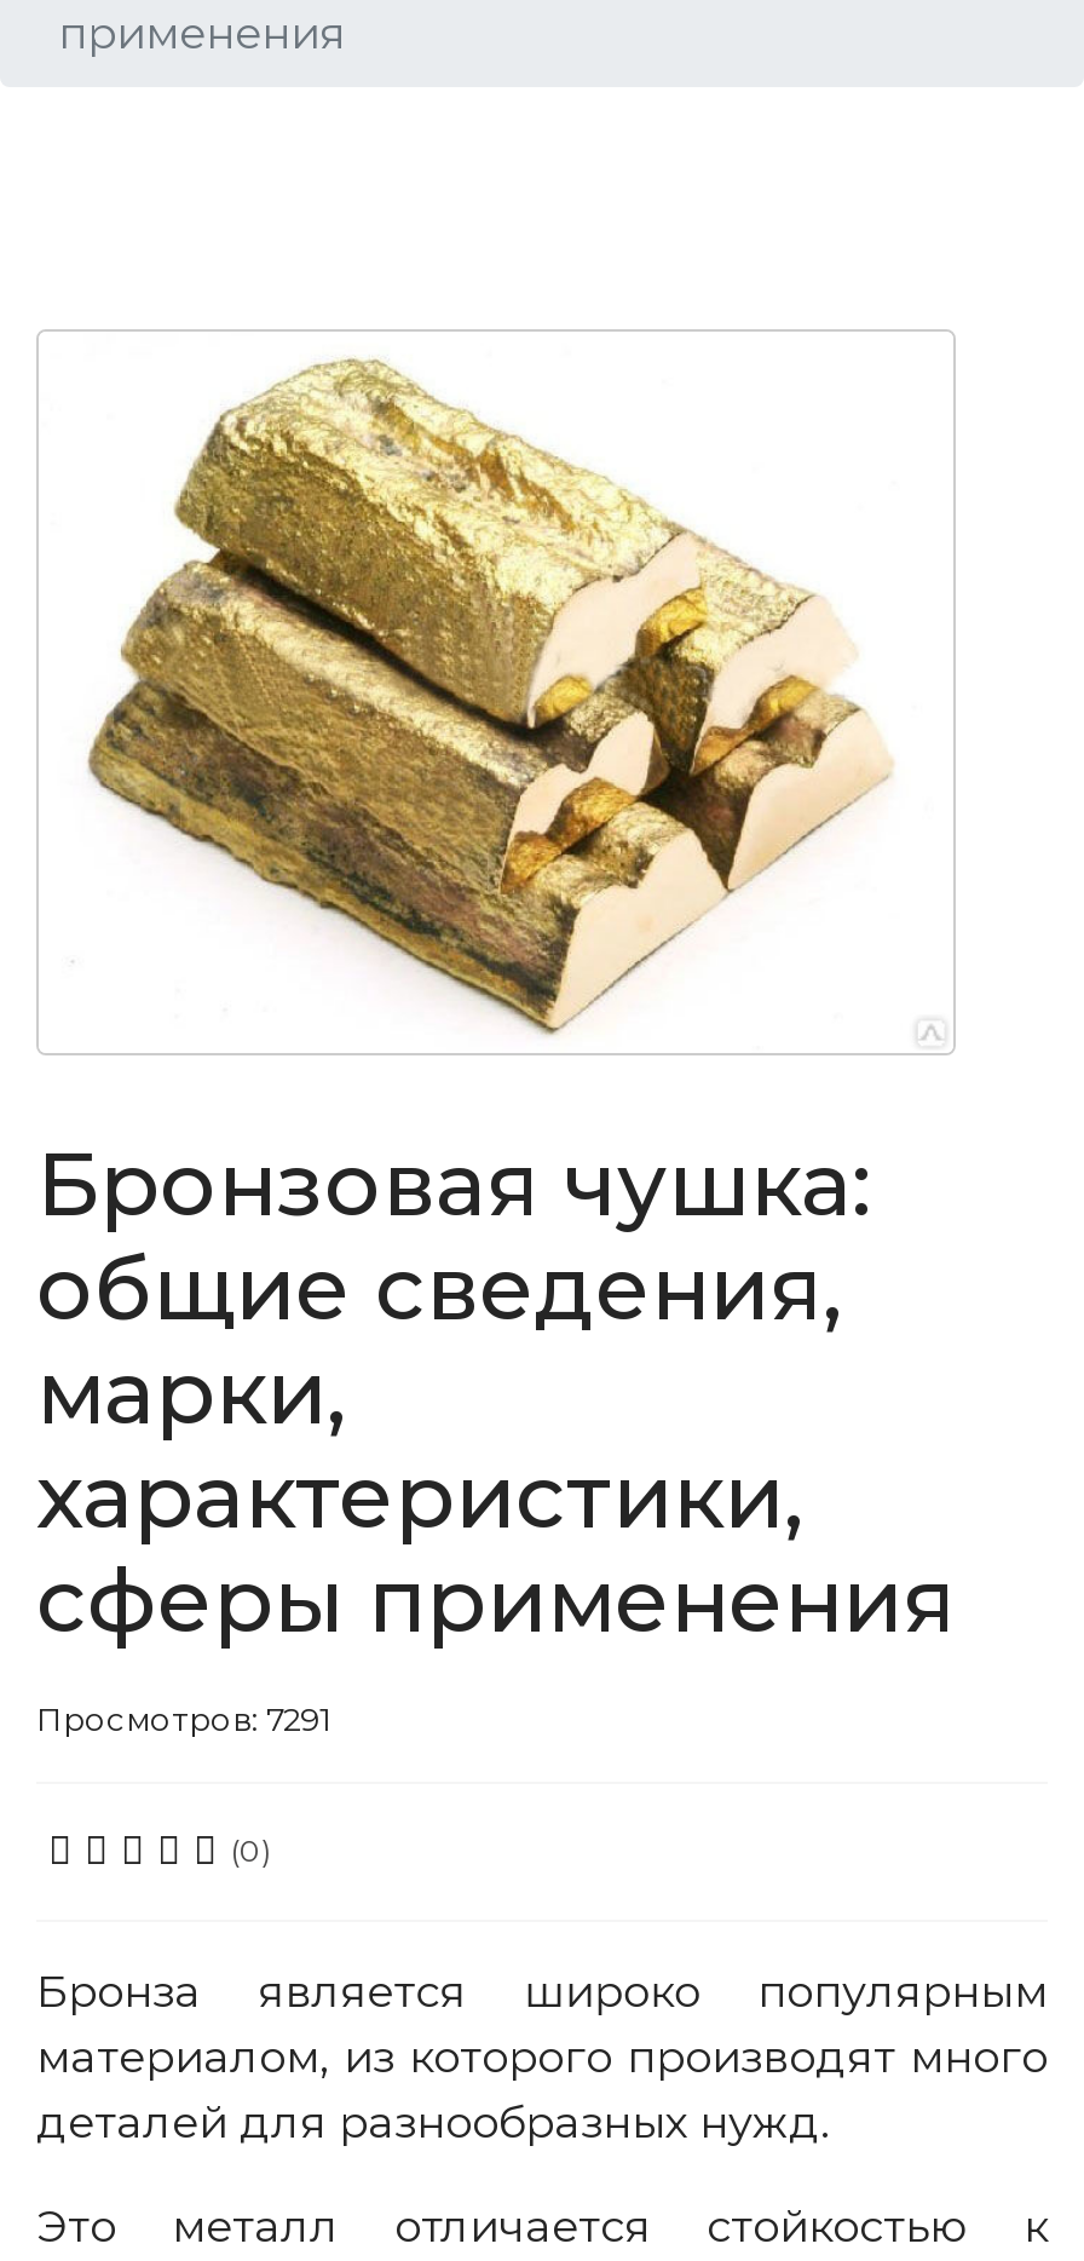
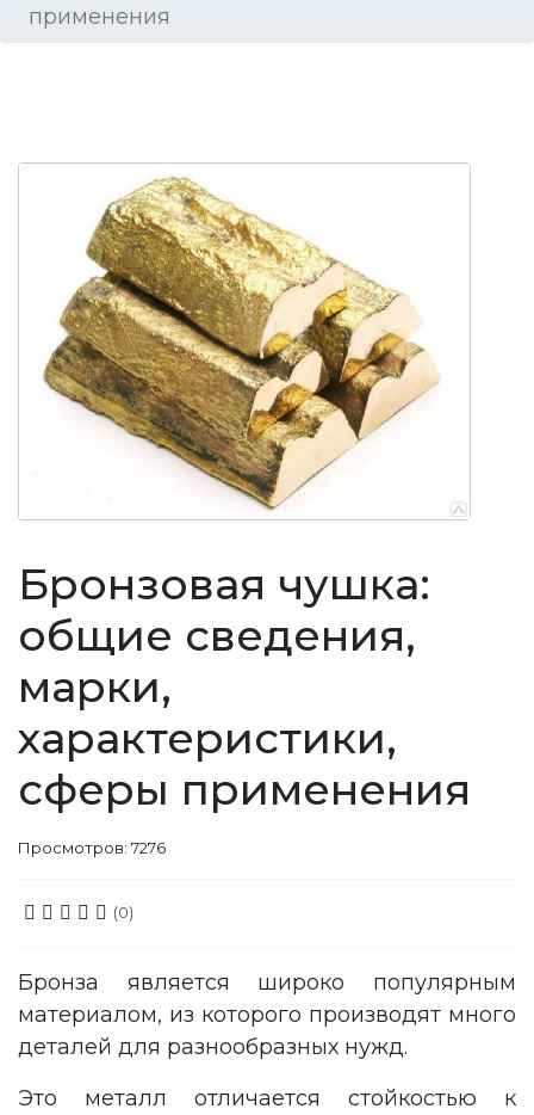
- Просмотров: 7291
+ Просмотров: 7276
